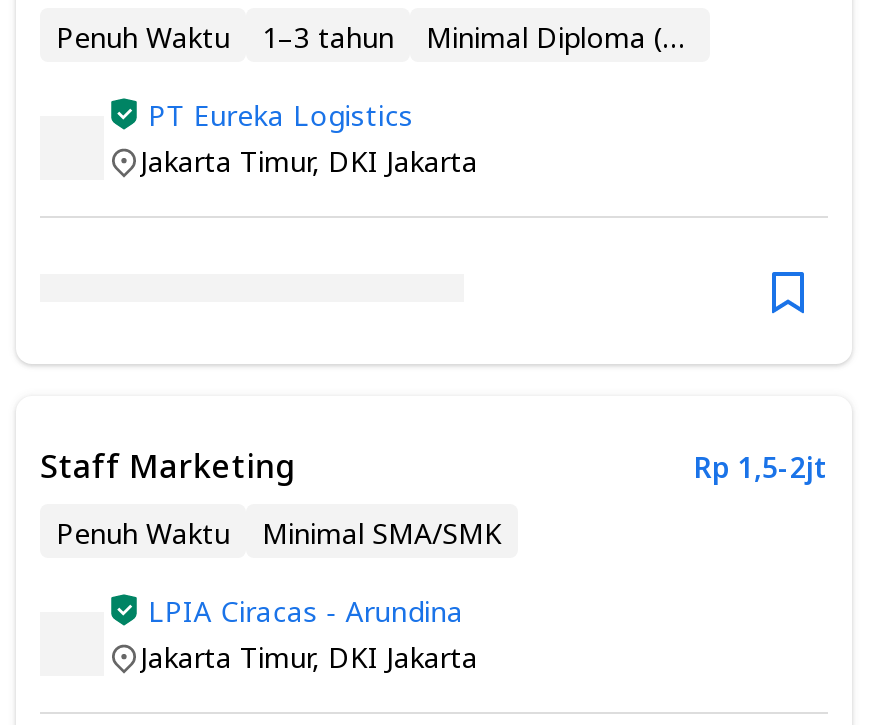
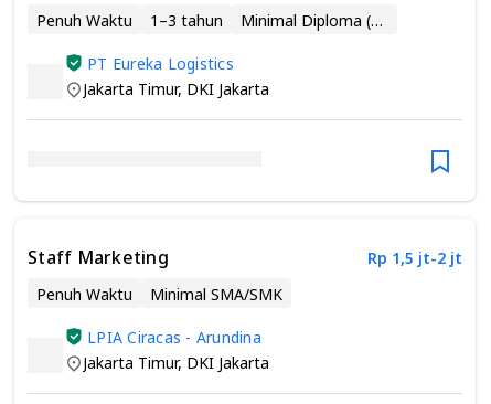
- Rp 1,5-2jt
+ Rp 1,5 jt-2 jt
